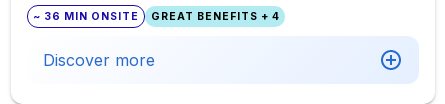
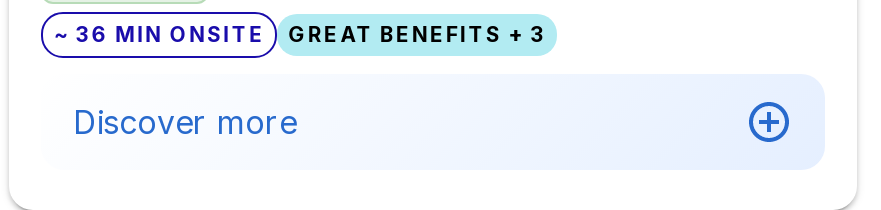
- GREAT BENEFITS + 4
+ GREAT BENEFITS + 3
